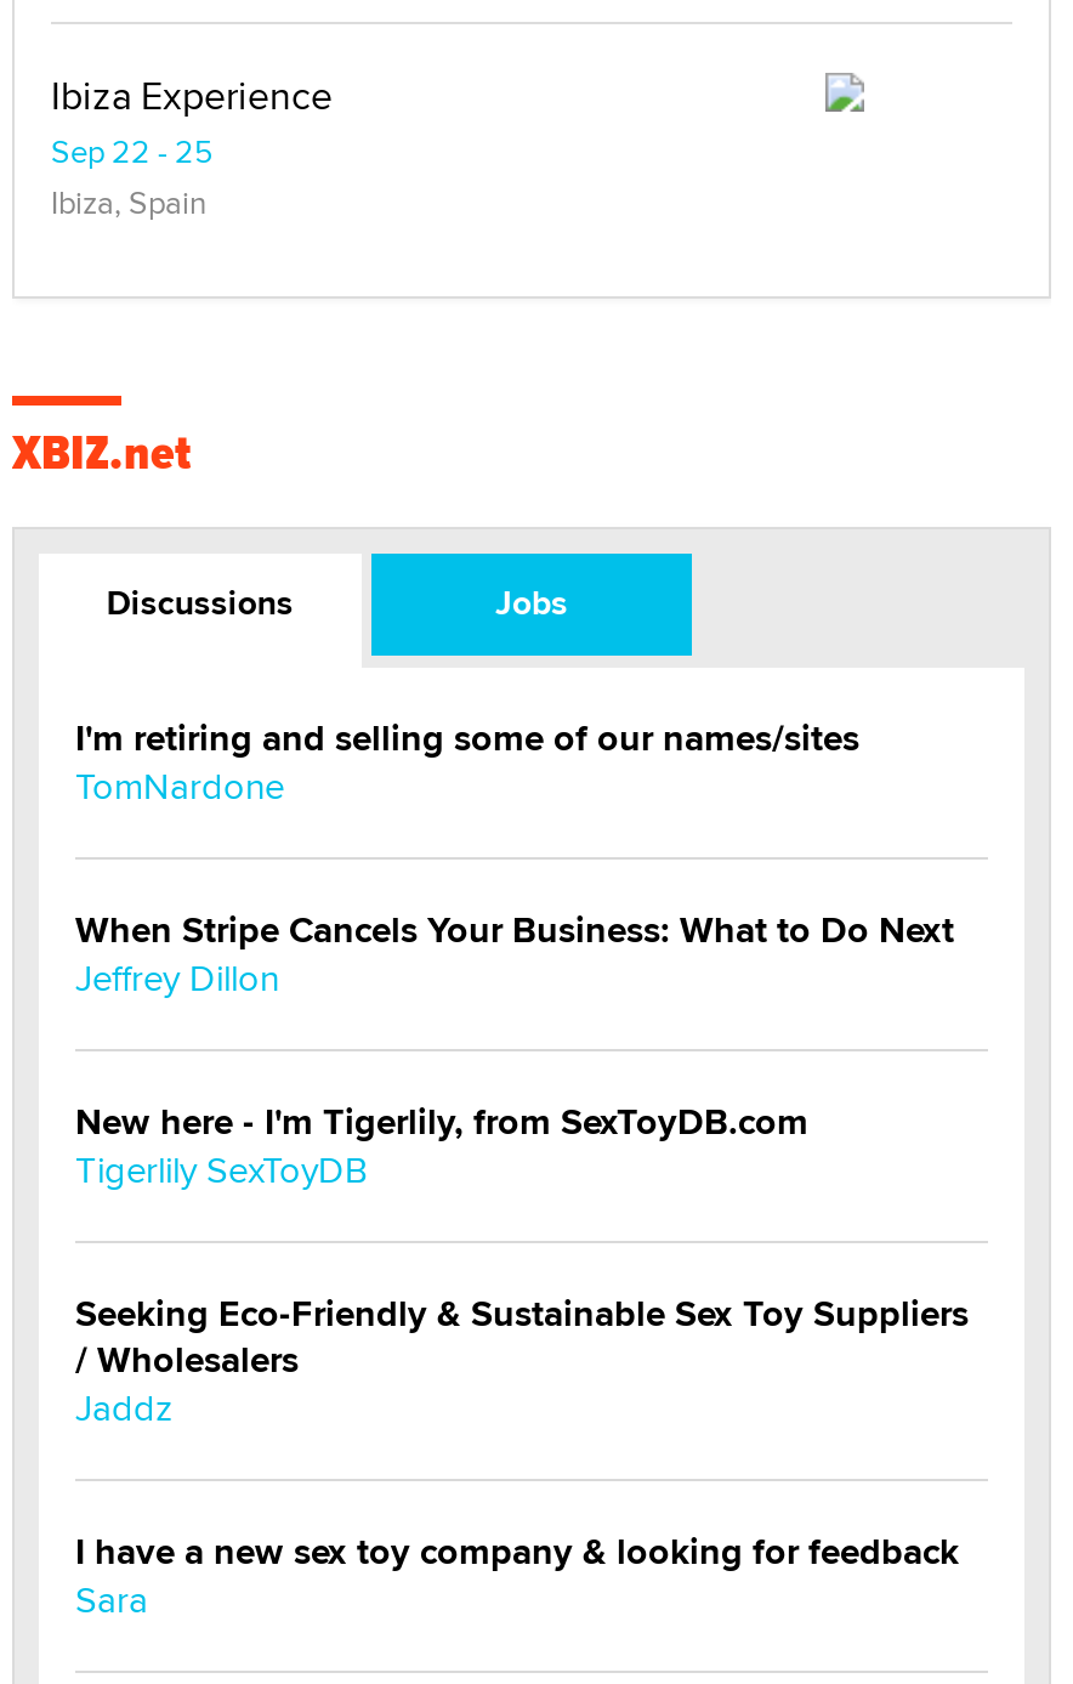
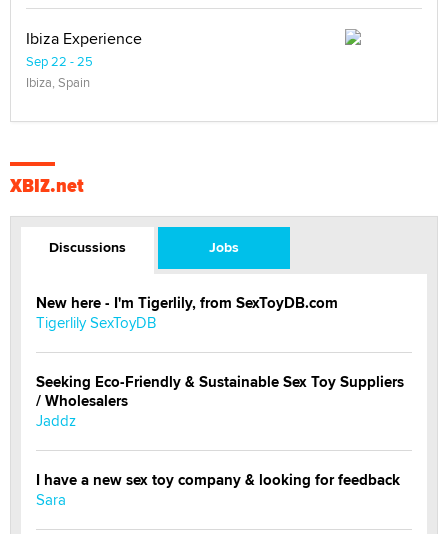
- I'm retiring and selling some of our names/sites
- TomNardone
- When Stripe Cancels Your Business: What to Do Next
- Jeffrey Dillon
